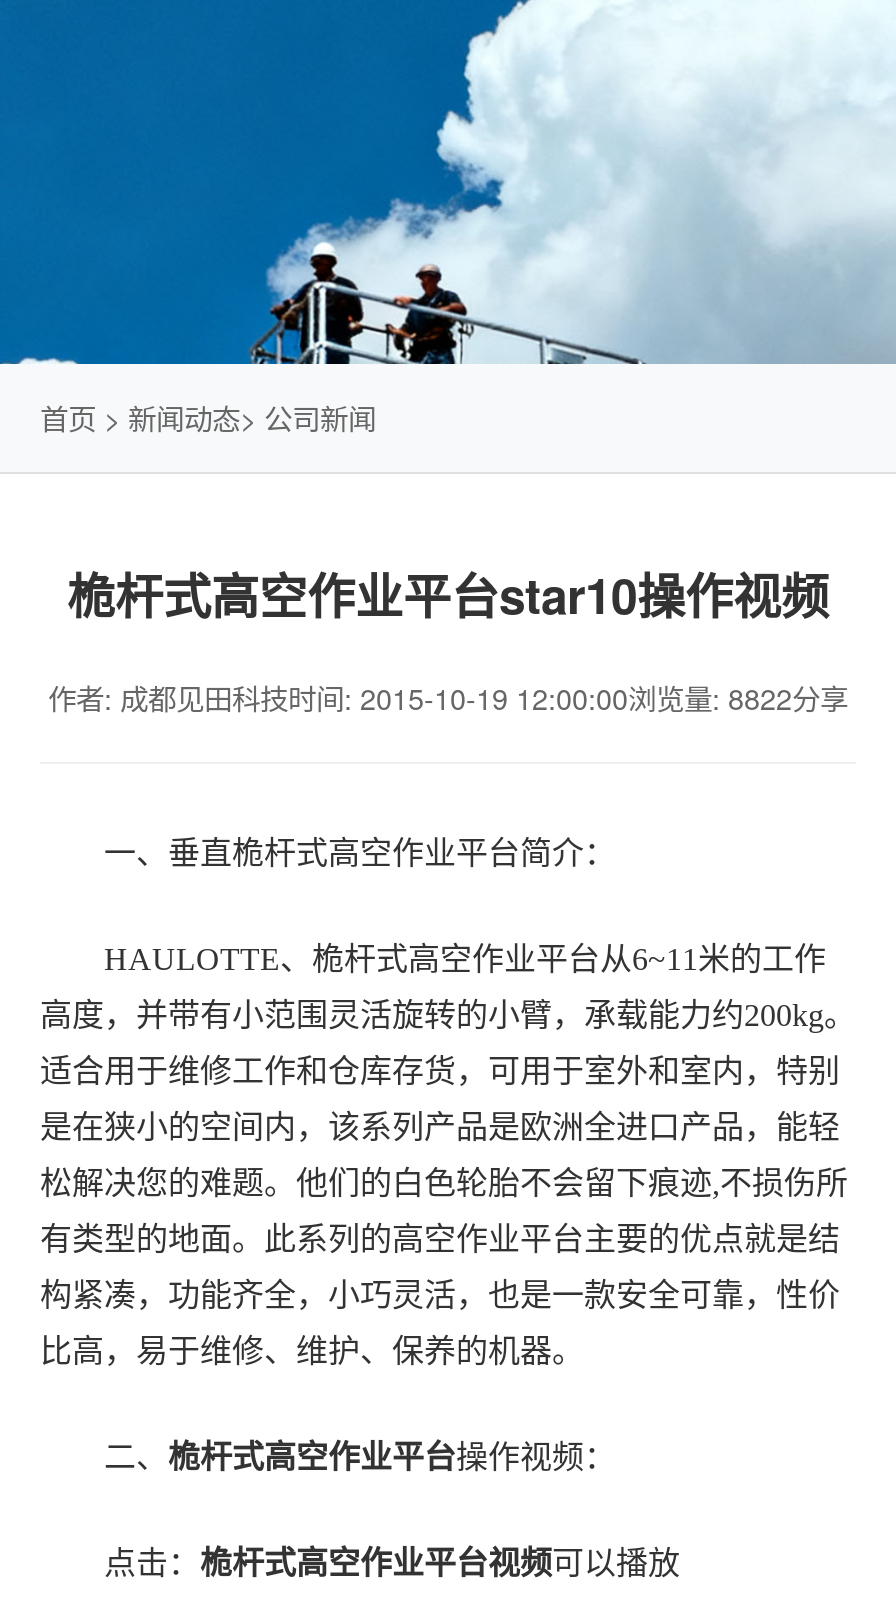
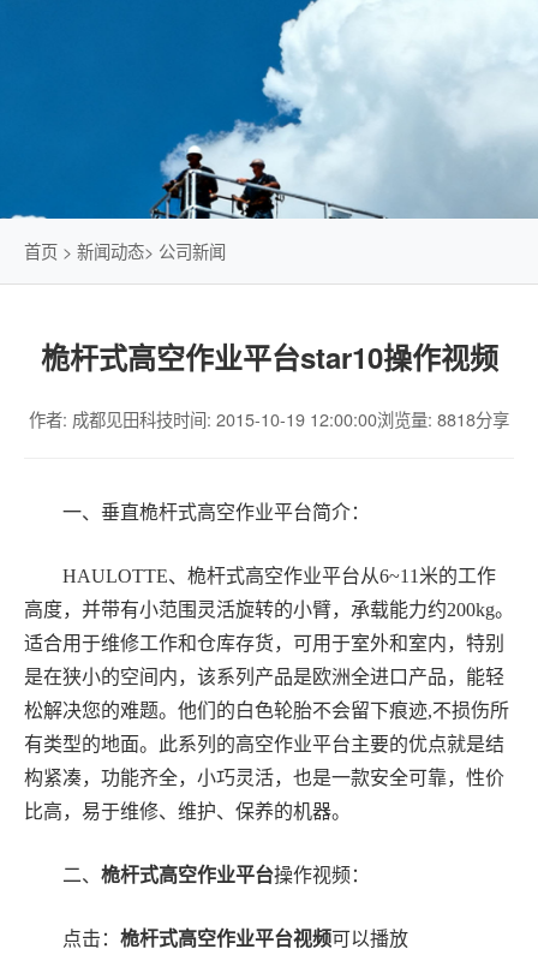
- 作者: 成都见田科技时间: 2015-10-19 12:00:00浏览量: 8822分享
+ 作者: 成都见田科技时间: 2015-10-19 12:00:00浏览量: 8818分享
